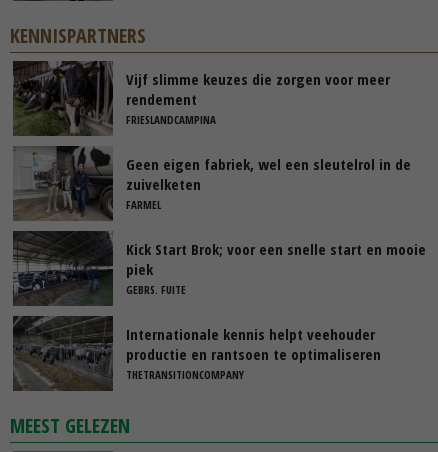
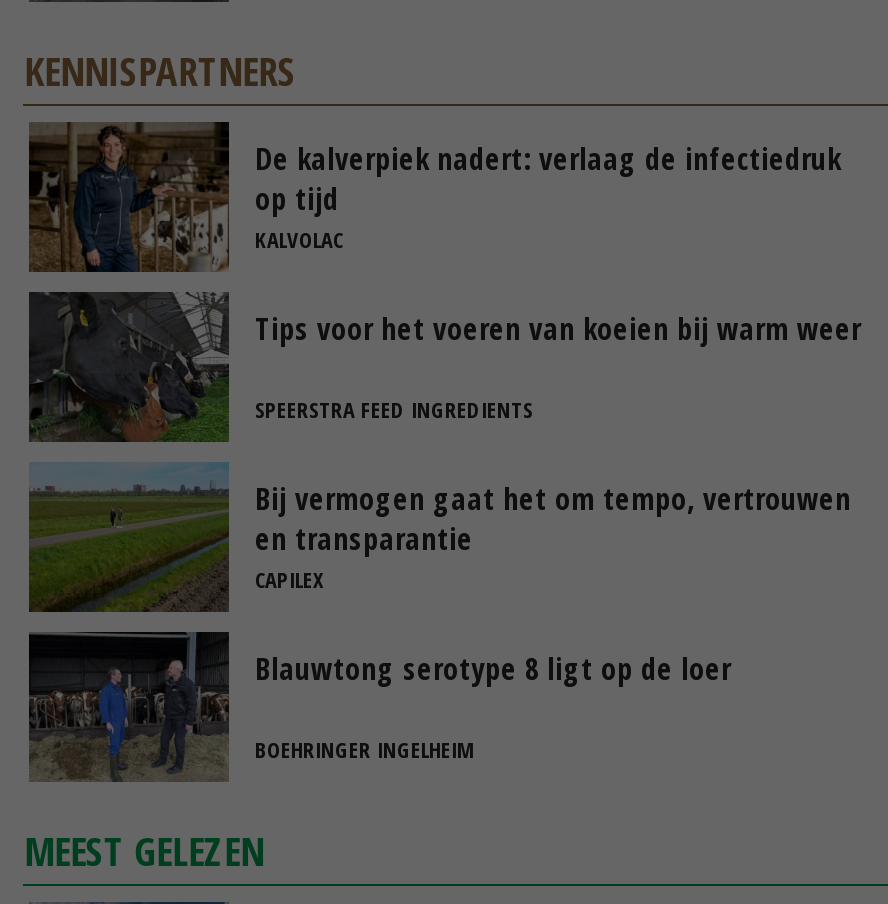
- [image]
- Vijf slimme keuzes die zorgen voor meer
- rendement
- FRIESLANDCAMPINA
- Geen eigen fabriek, wel een sleutelrol in de
- zuivelketen
- FARMEL
- Kick Start Brok; voor een snelle start en mooie
- piek
- GEBRS. FUITE
- Internationale kennis helpt veehouder
- productie en rantsoen te optimaliseren
- THETRANSITIONCOMPANY
+ [image]
+ De kalverpiek nadert: verlaag de infectiedruk
+ op tijd
+ KALVOLAC
+ Tips voor het voeren van koeien bij warm weer
+ SPEERSTRA FEED INGREDIENTS
+ Bij vermogen gaat het om tempo, vertrouwen
+ en transparantie
+ CAPILEX
+ Blauwtong serotype 8 ligt op de loer
+ BOEHRINGER INGELHEIM

- [image]
+ [image]

- [image]
+ [image]

- [image]
+ [image]
